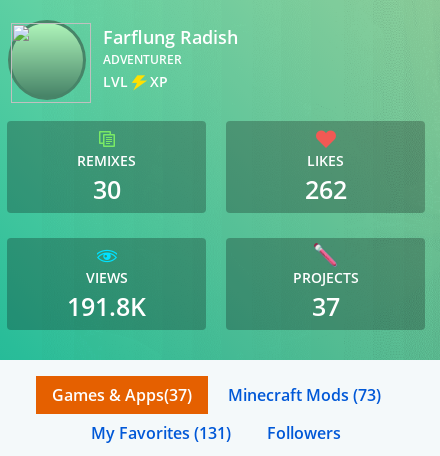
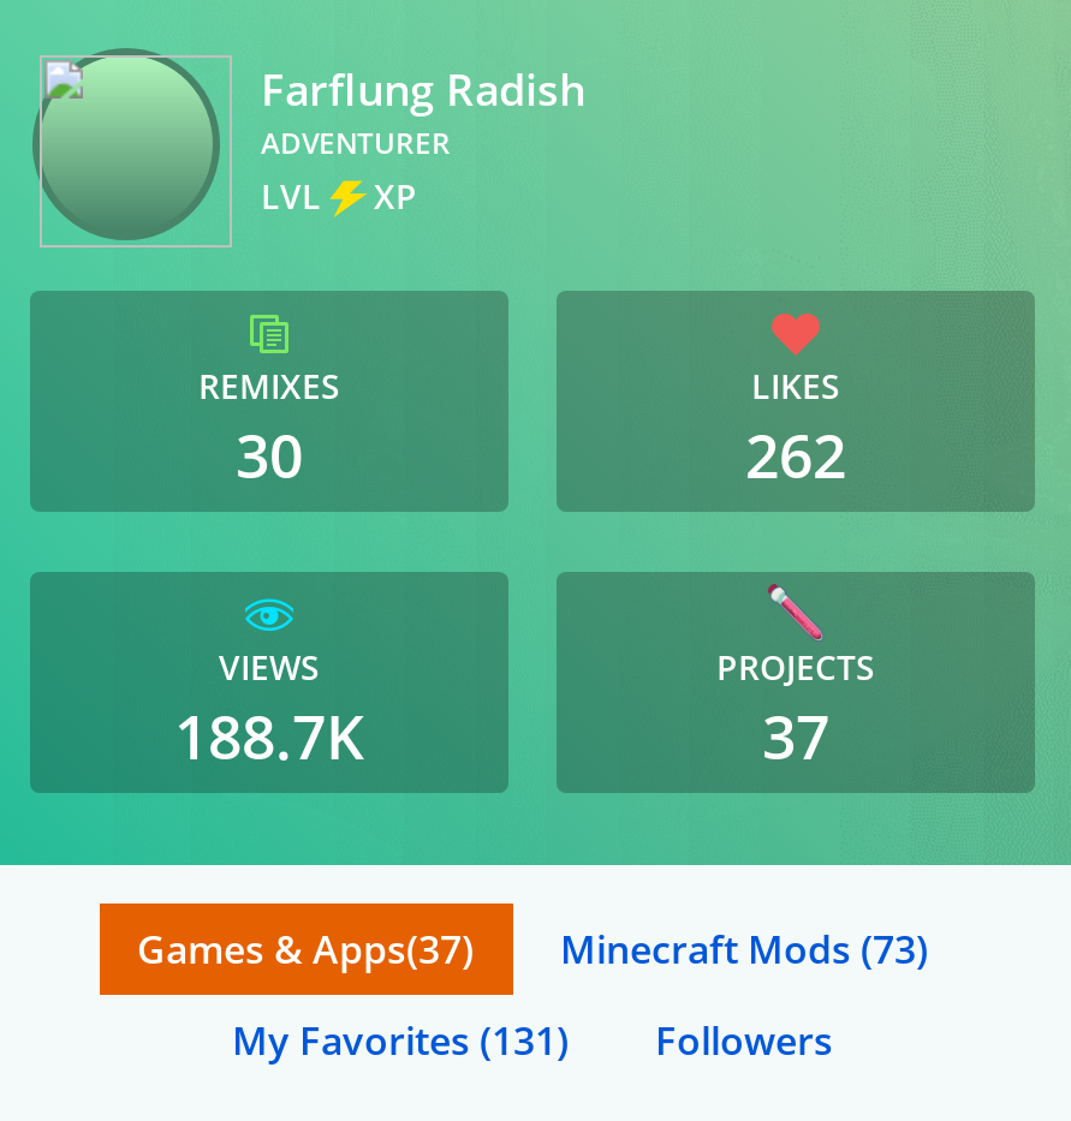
- 191.8K
+ 188.7K
